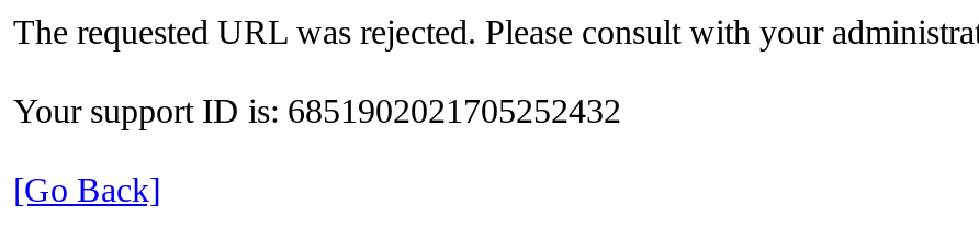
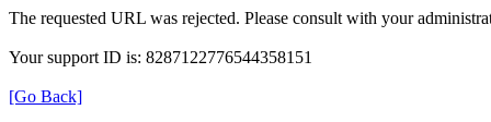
- Your support ID is: 6851902021705252432
+ Your support ID is: 8287122776544358151
